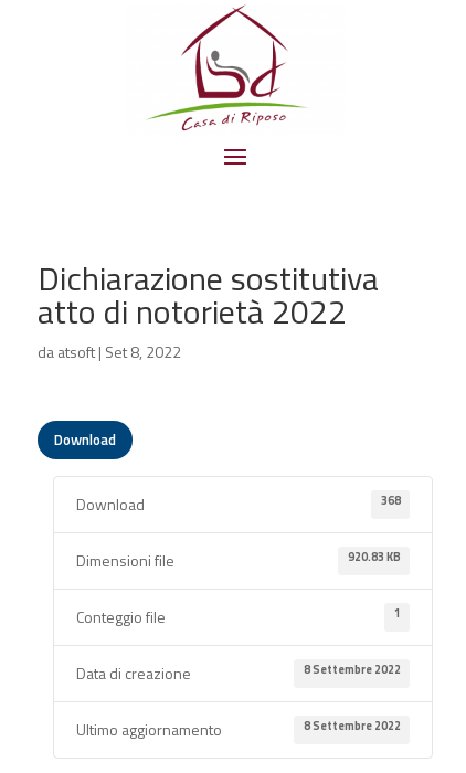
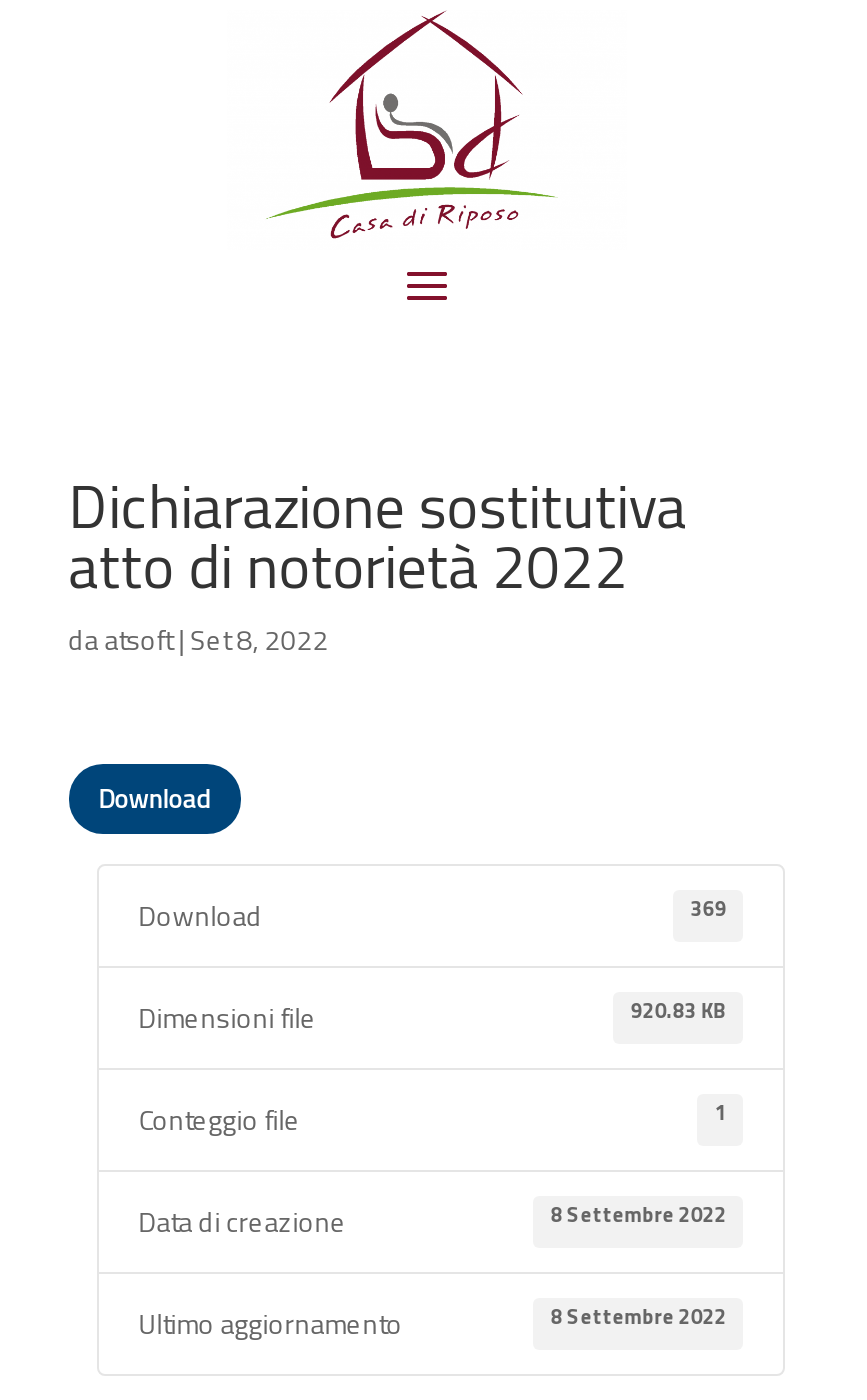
- 368
+ 369
